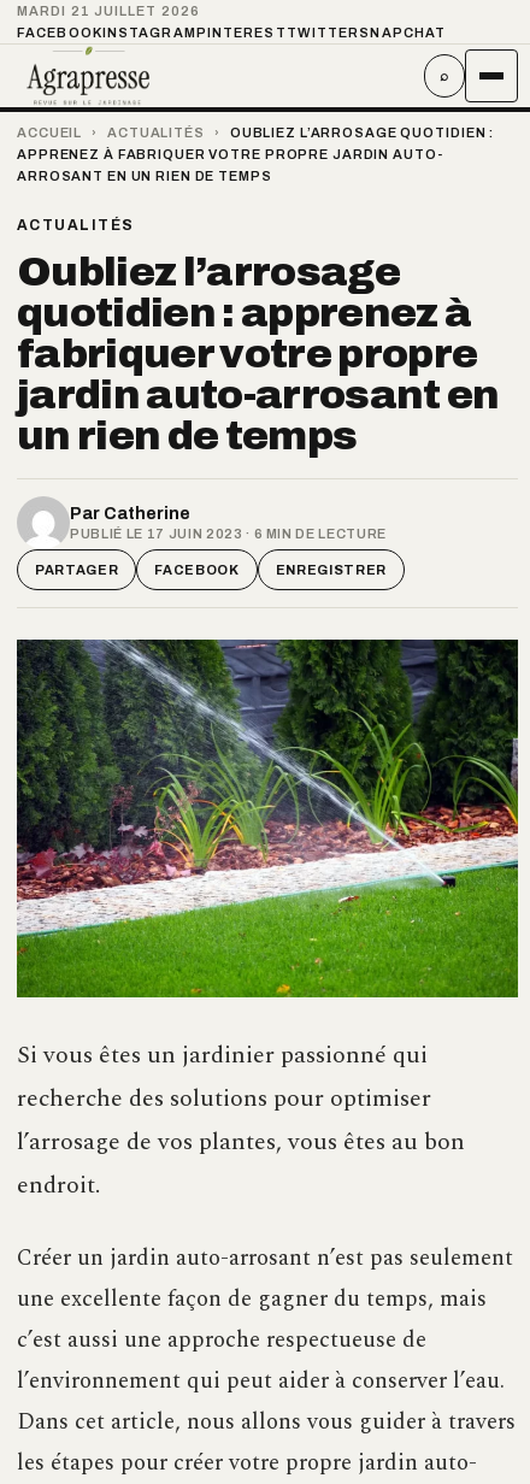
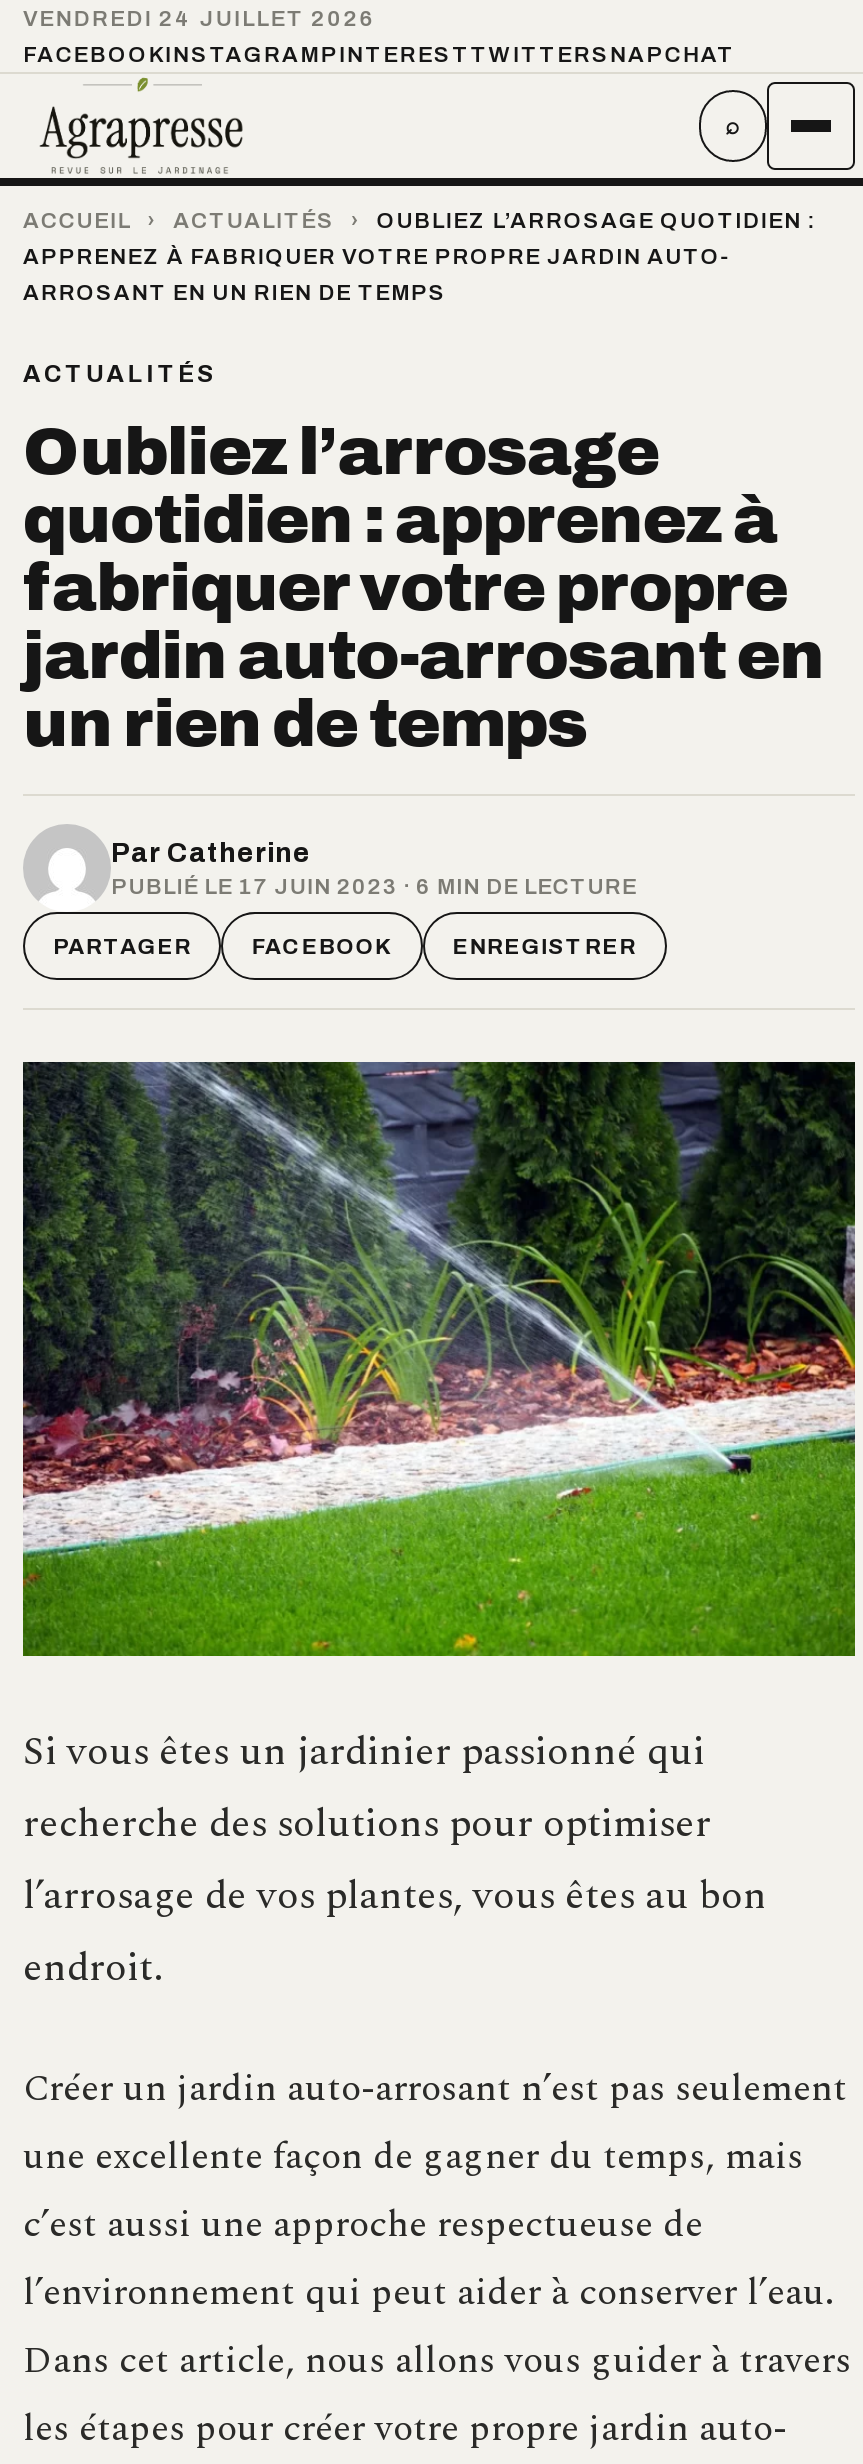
- MARDI 21 JUILLET 2026
+ VENDREDI 24 JUILLET 2026
